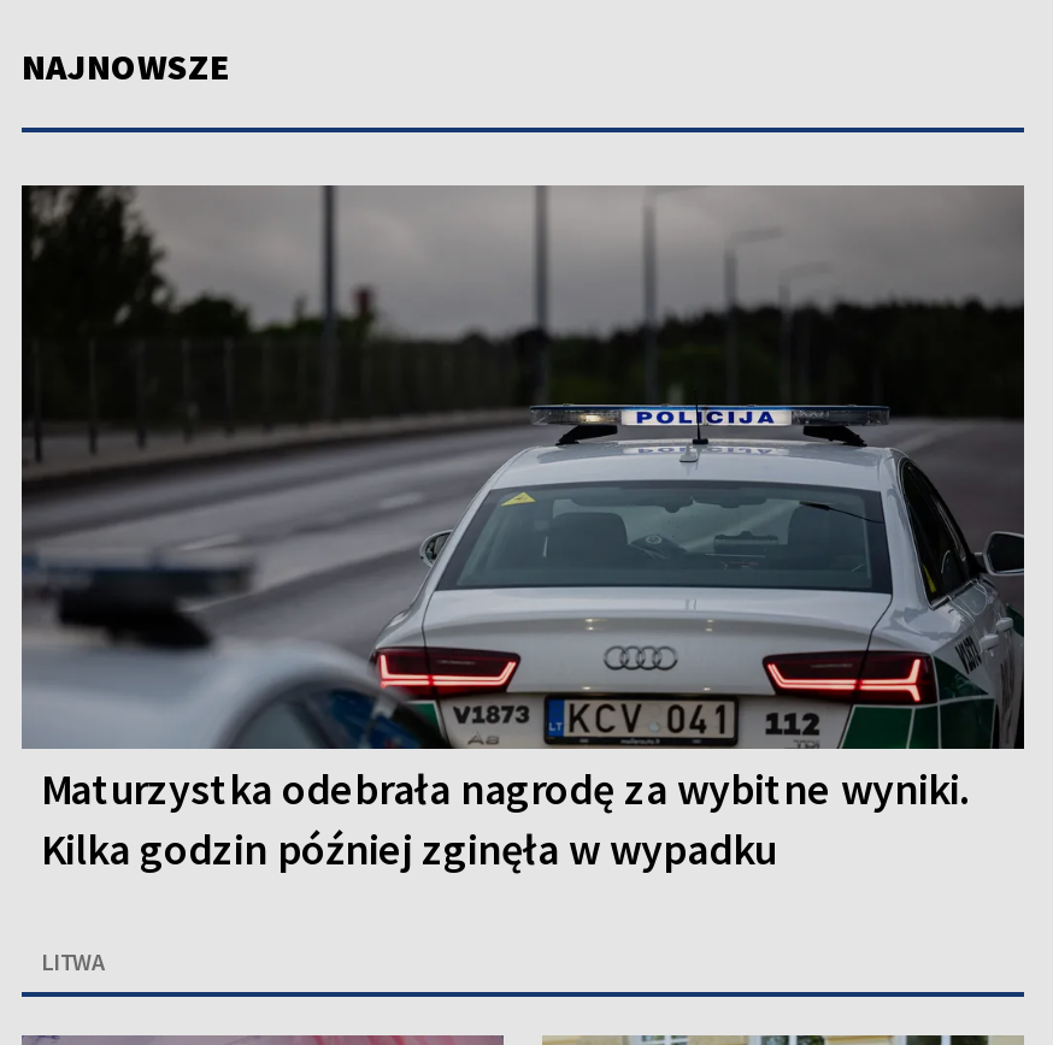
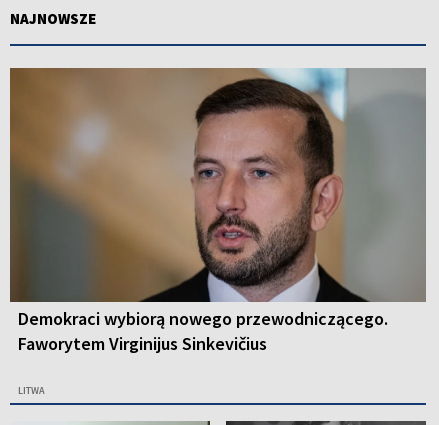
- [image]
- Maturzystka odebrała nagrodę za wybitne wyniki.
- Kilka godzin później zginęła w wypadku
+ [image]
+ Demokraci wybiorą nowego przewodniczącego.
+ Faworytem Virginijus Sinkevičius
